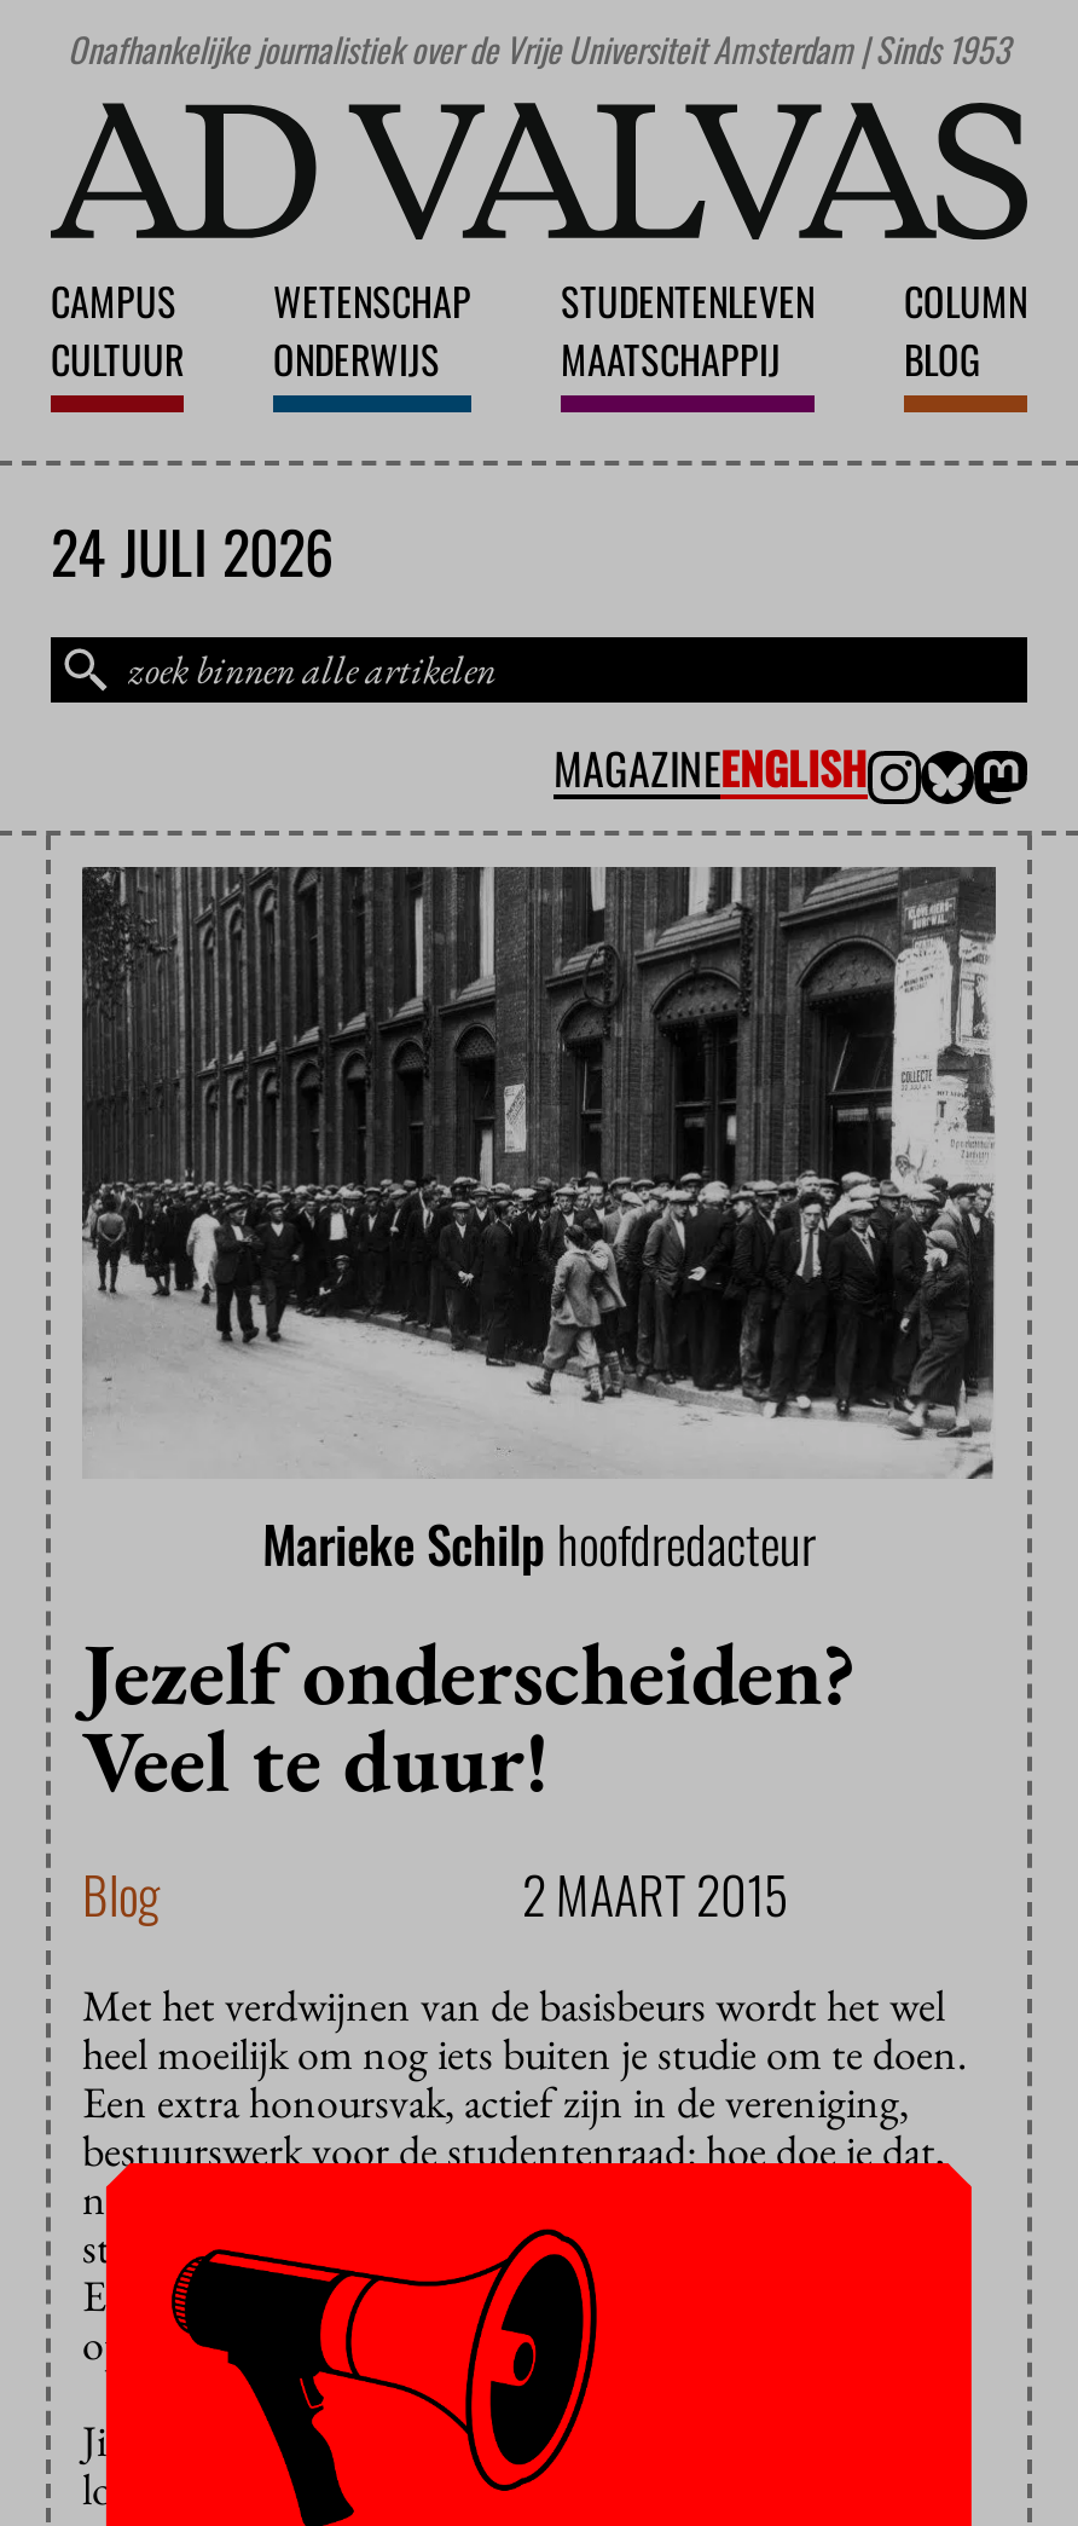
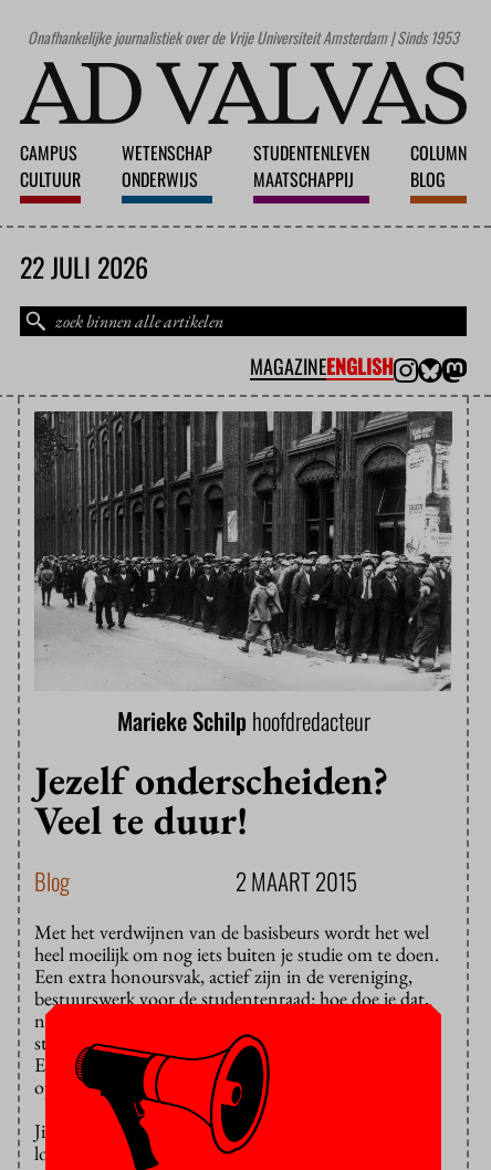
- 24 JULI 2026
+ 22 JULI 2026
